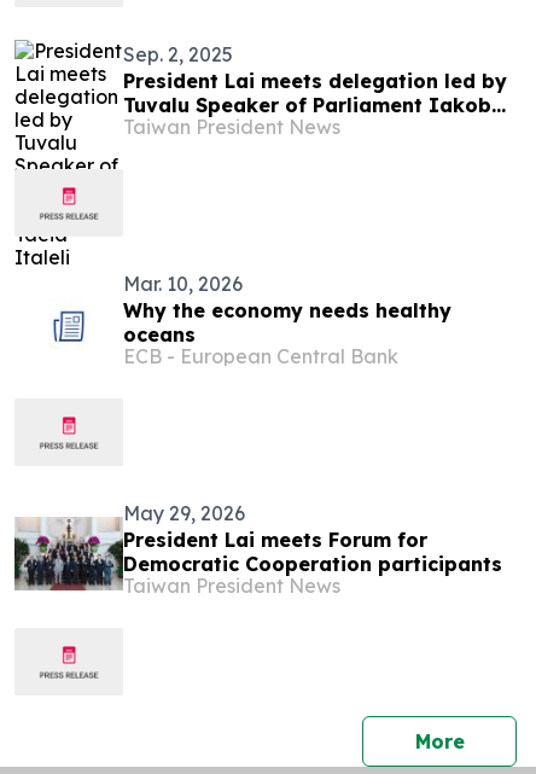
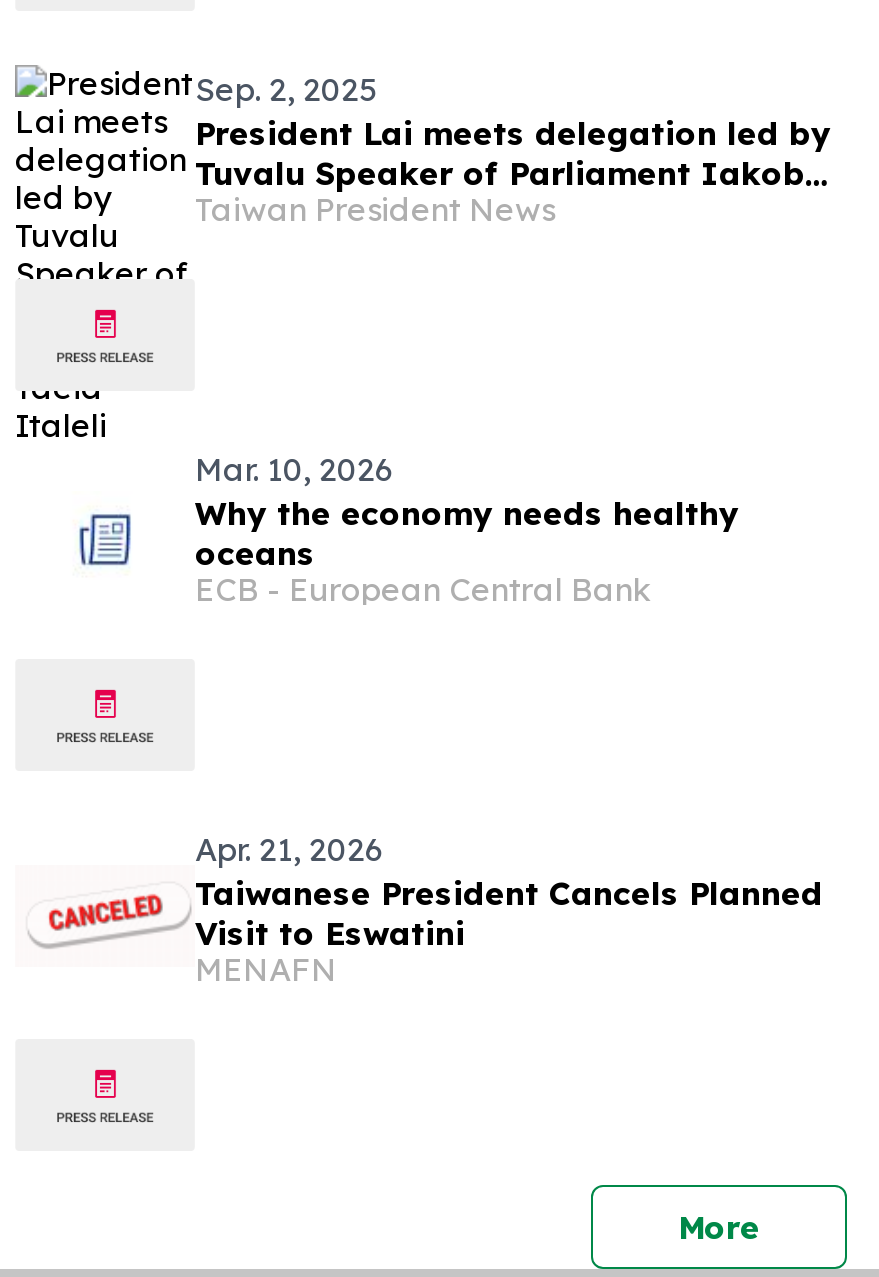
- [image]
- May 29, 2026
- President Lai meets Forum for
- Democratic Cooperation participants
- Taiwan President News
+ [image]
+ Apr. 21, 2026
+ Taiwanese President Cancels Planned
+ Visit to Eswatini
+ MENAFN
